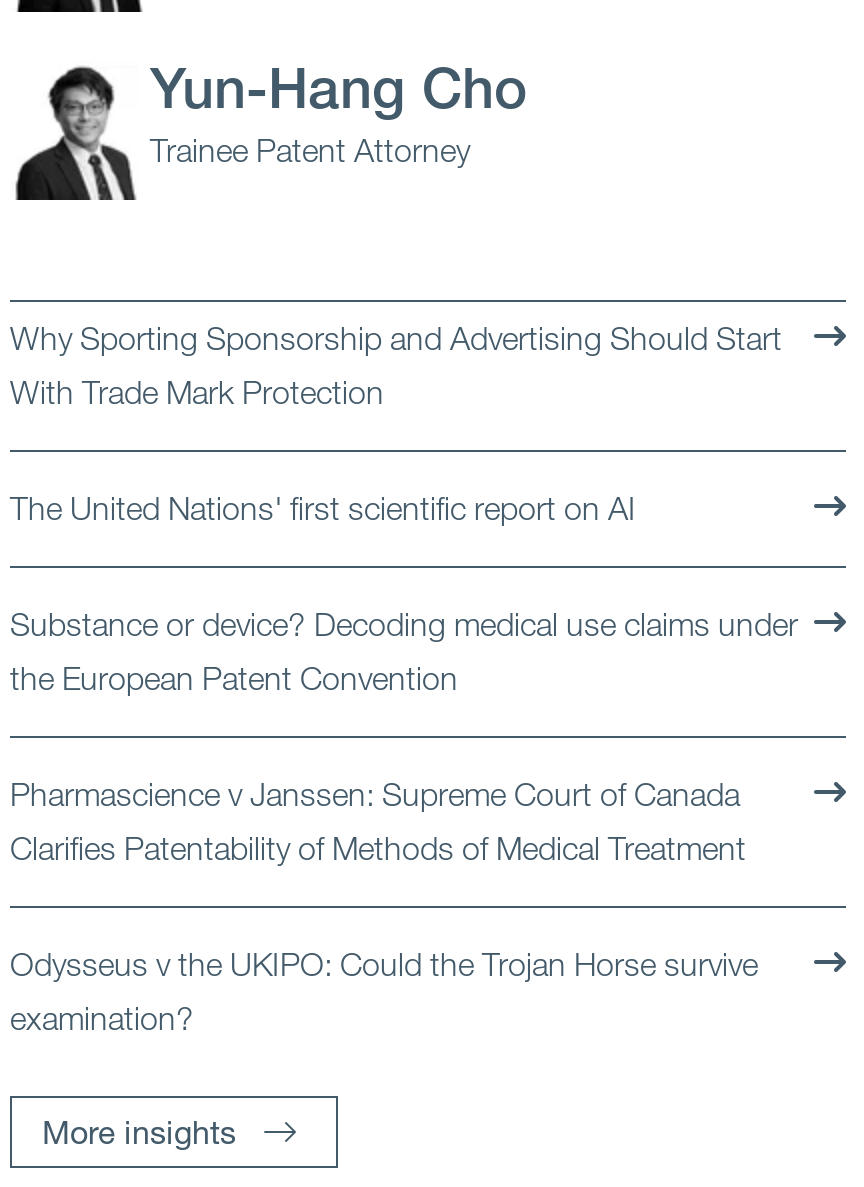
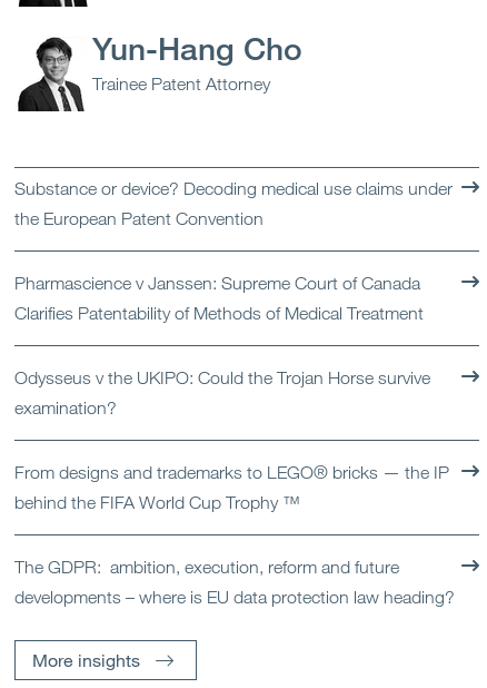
- Why Sporting Sponsorship and Advertising Should Start
- With Trade Mark Protection
- The United Nations' first scientific report on AI

moved up: Substance or device? Decoding medical use claims under | the European Patent Convention | Pharmascience v Janssen: Supreme Court of Canada | Clarifies Patentability of Methods of Medical Treatment | Odysseus v the UKIPO: Could the Trojan Horse survive | examination?

+ From designs and trademarks to LEGO® bricks — the IP
+ behind the FIFA World Cup Trophy ™
+ The GDPR: ambition, execution, reform and future
+ developments – where is EU data protection law heading?
